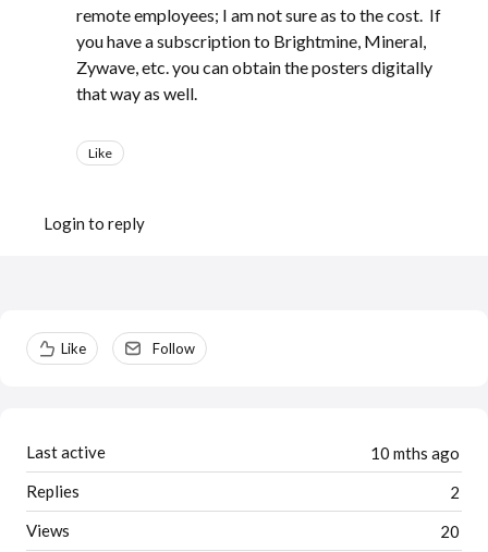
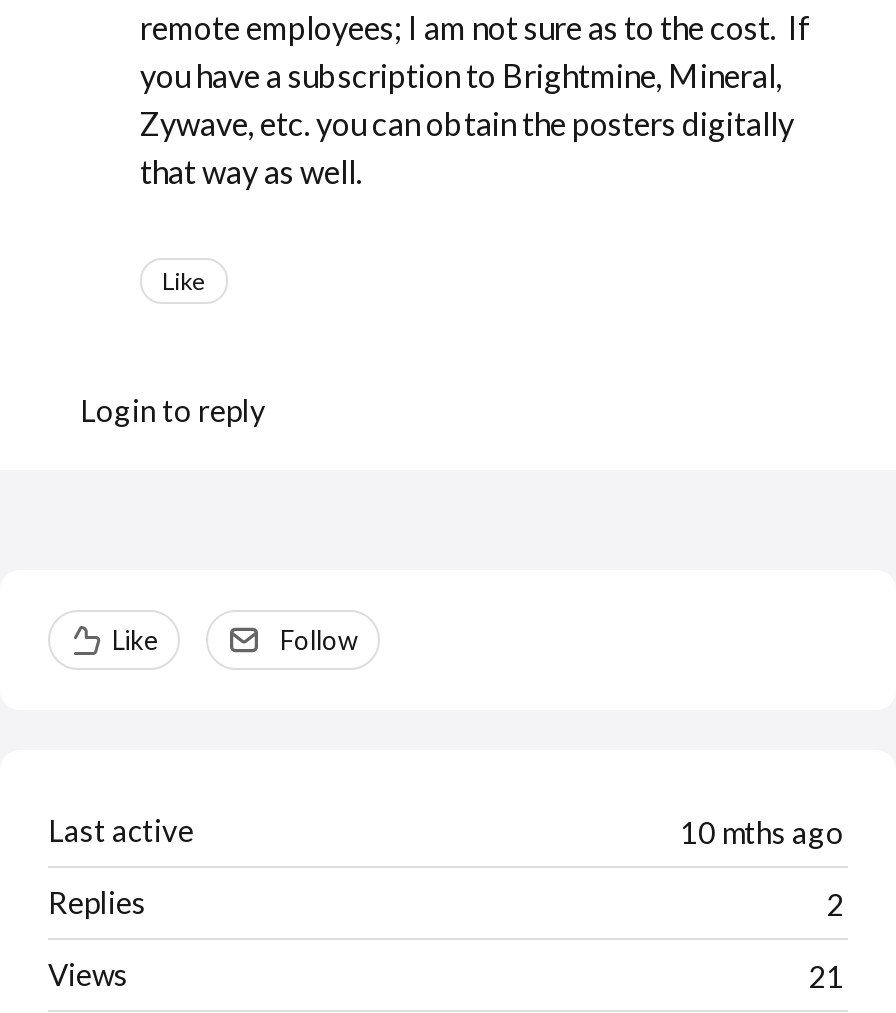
- 20
+ 21
